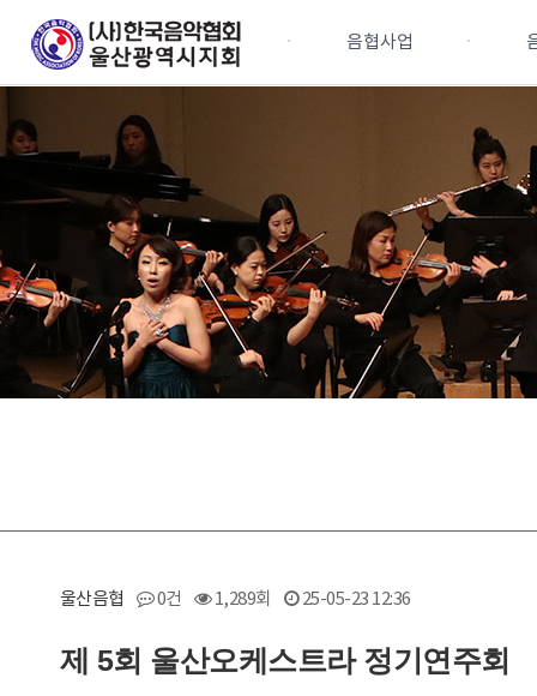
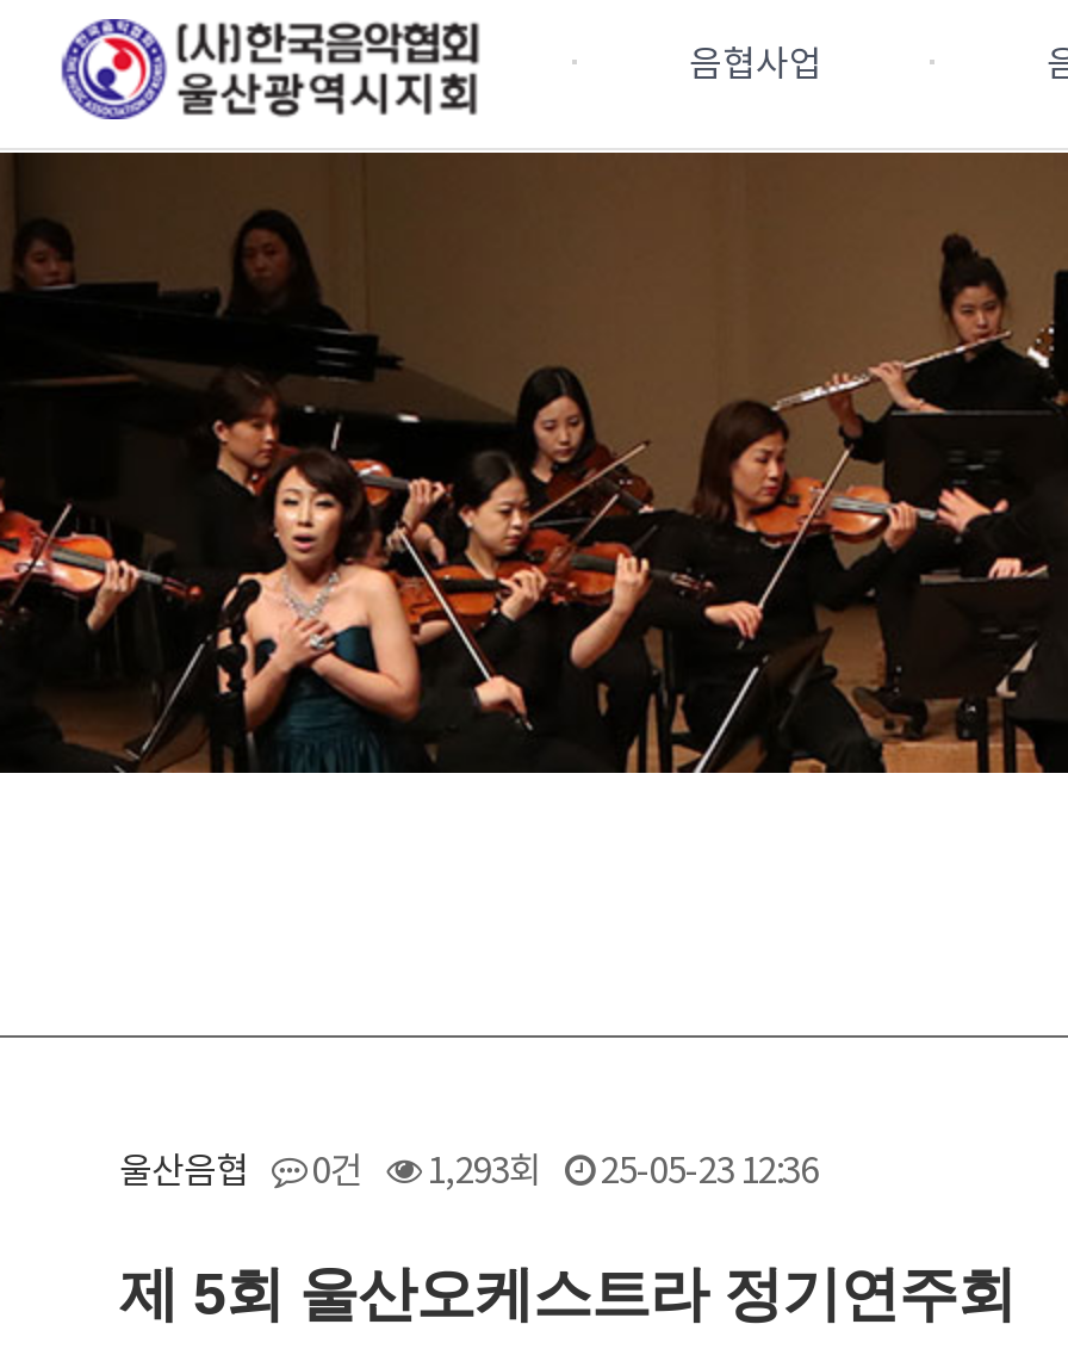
- 울산음협 0건 1,289회 25-05-23 12:36
+ 울산음협 0건 1,293회 25-05-23 12:36
